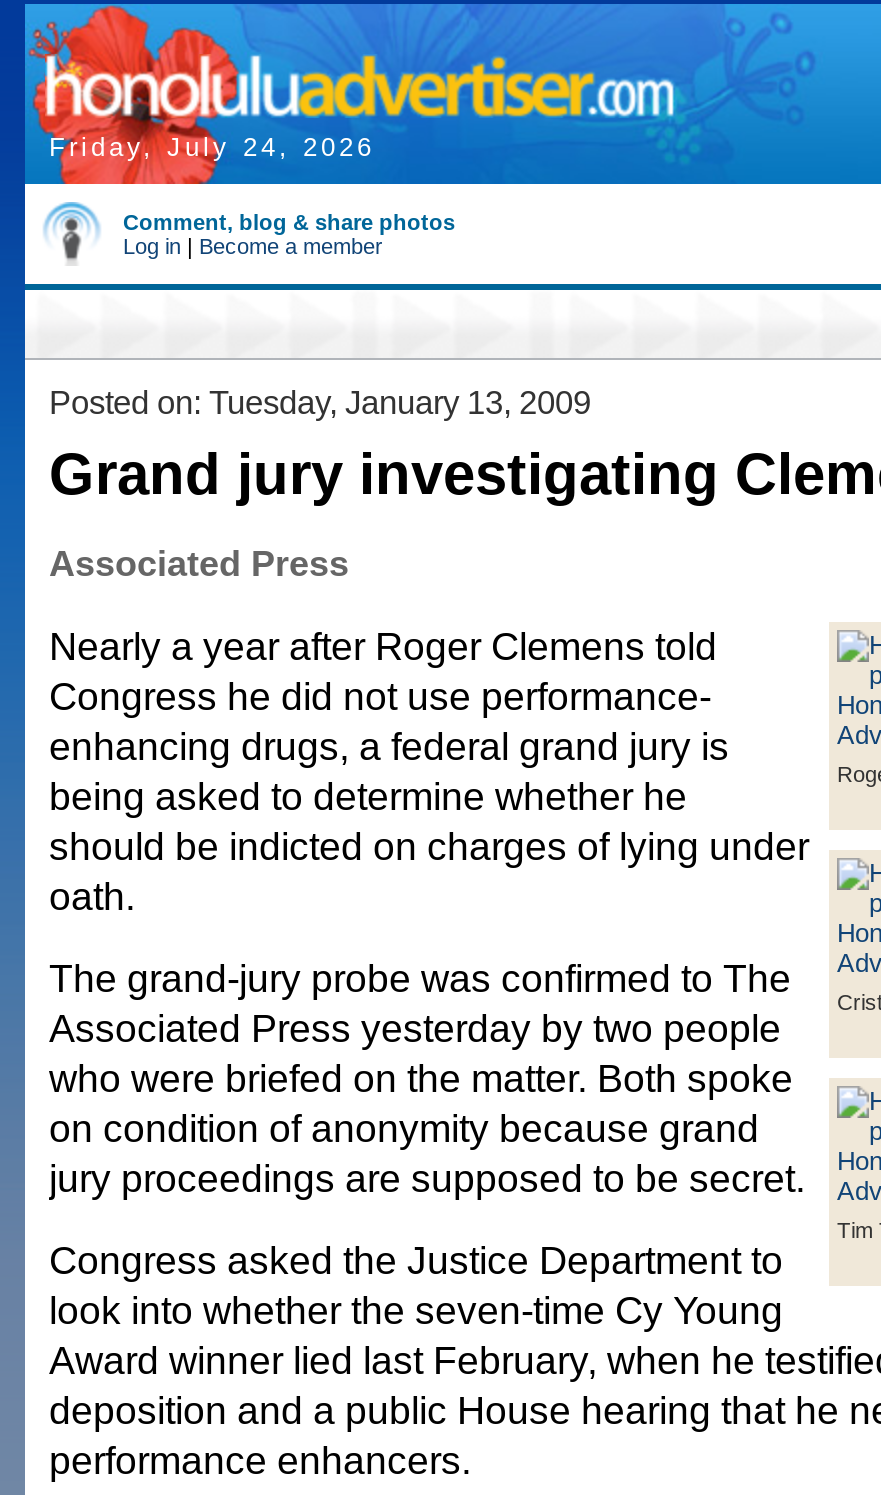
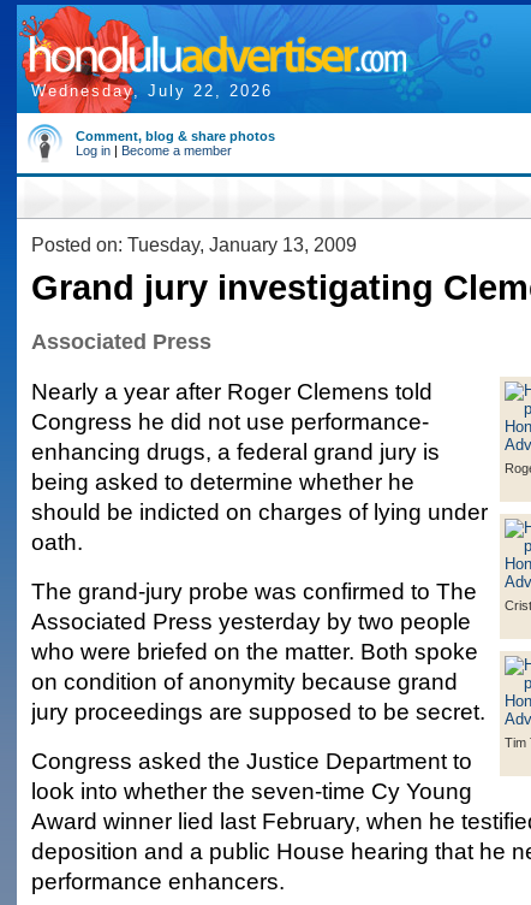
- Friday, July 24, 2026
+ Wednesday, July 22, 2026
